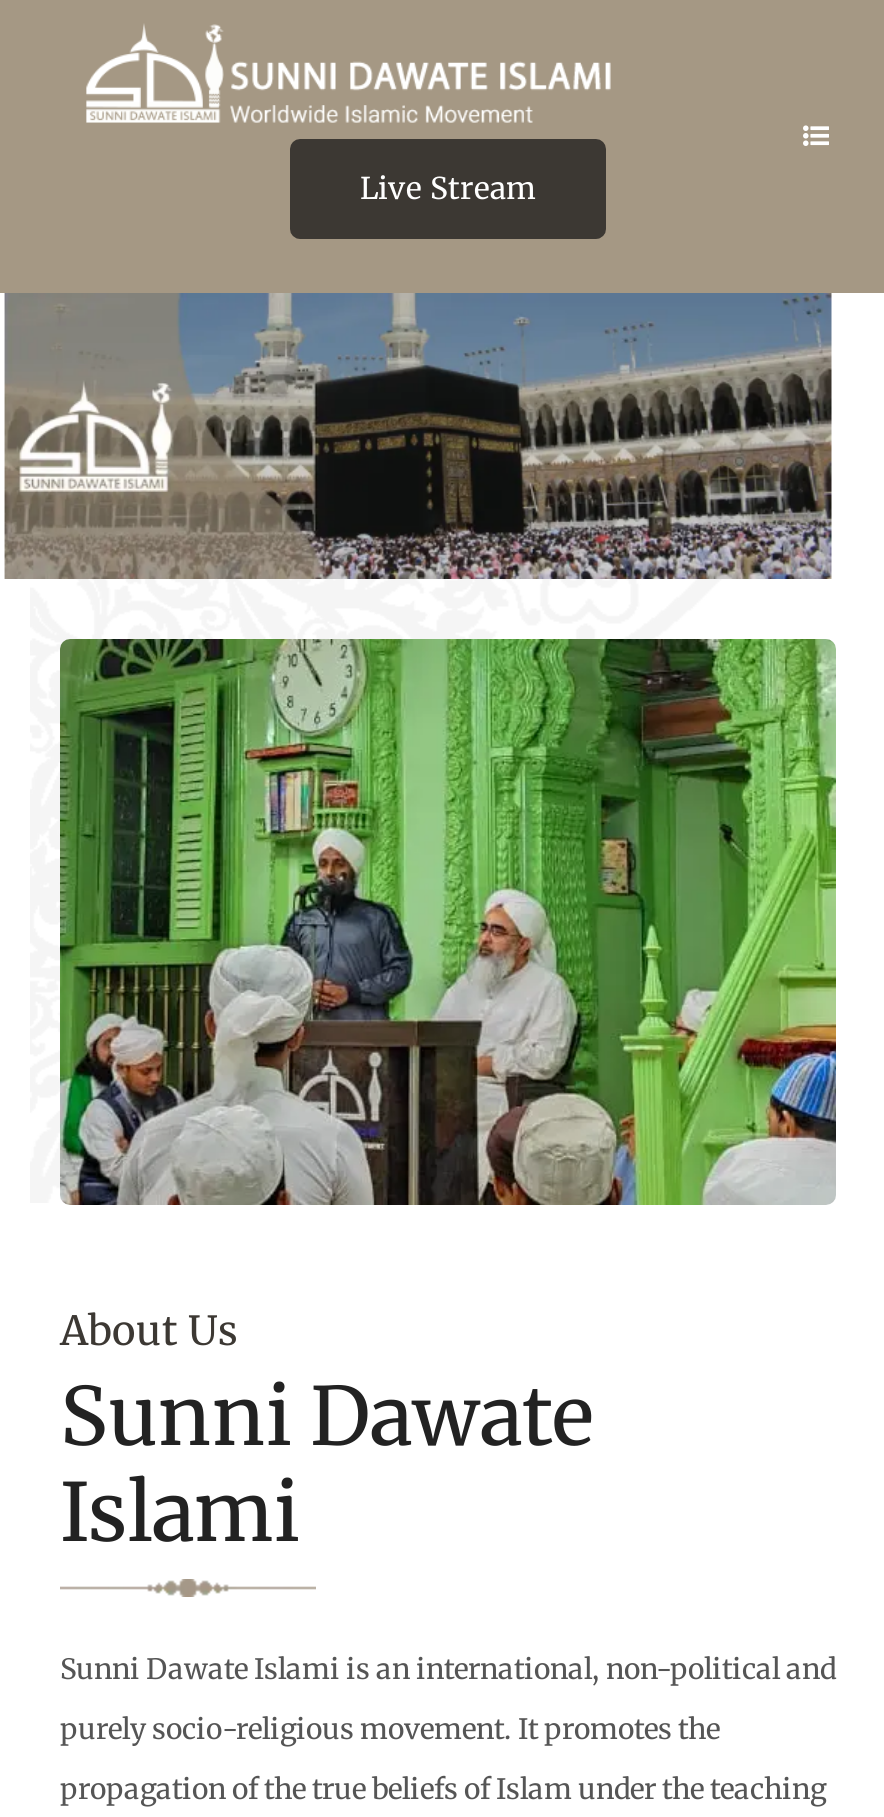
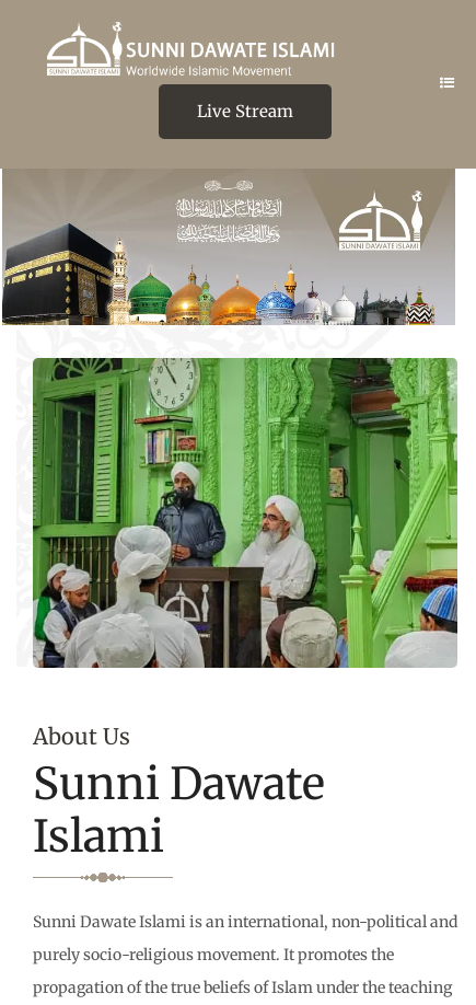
- [image]
+ [image]
